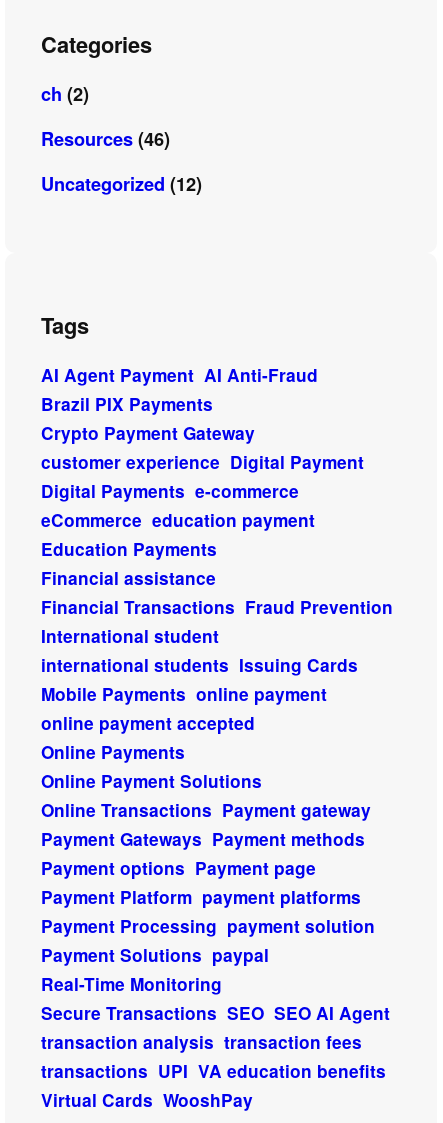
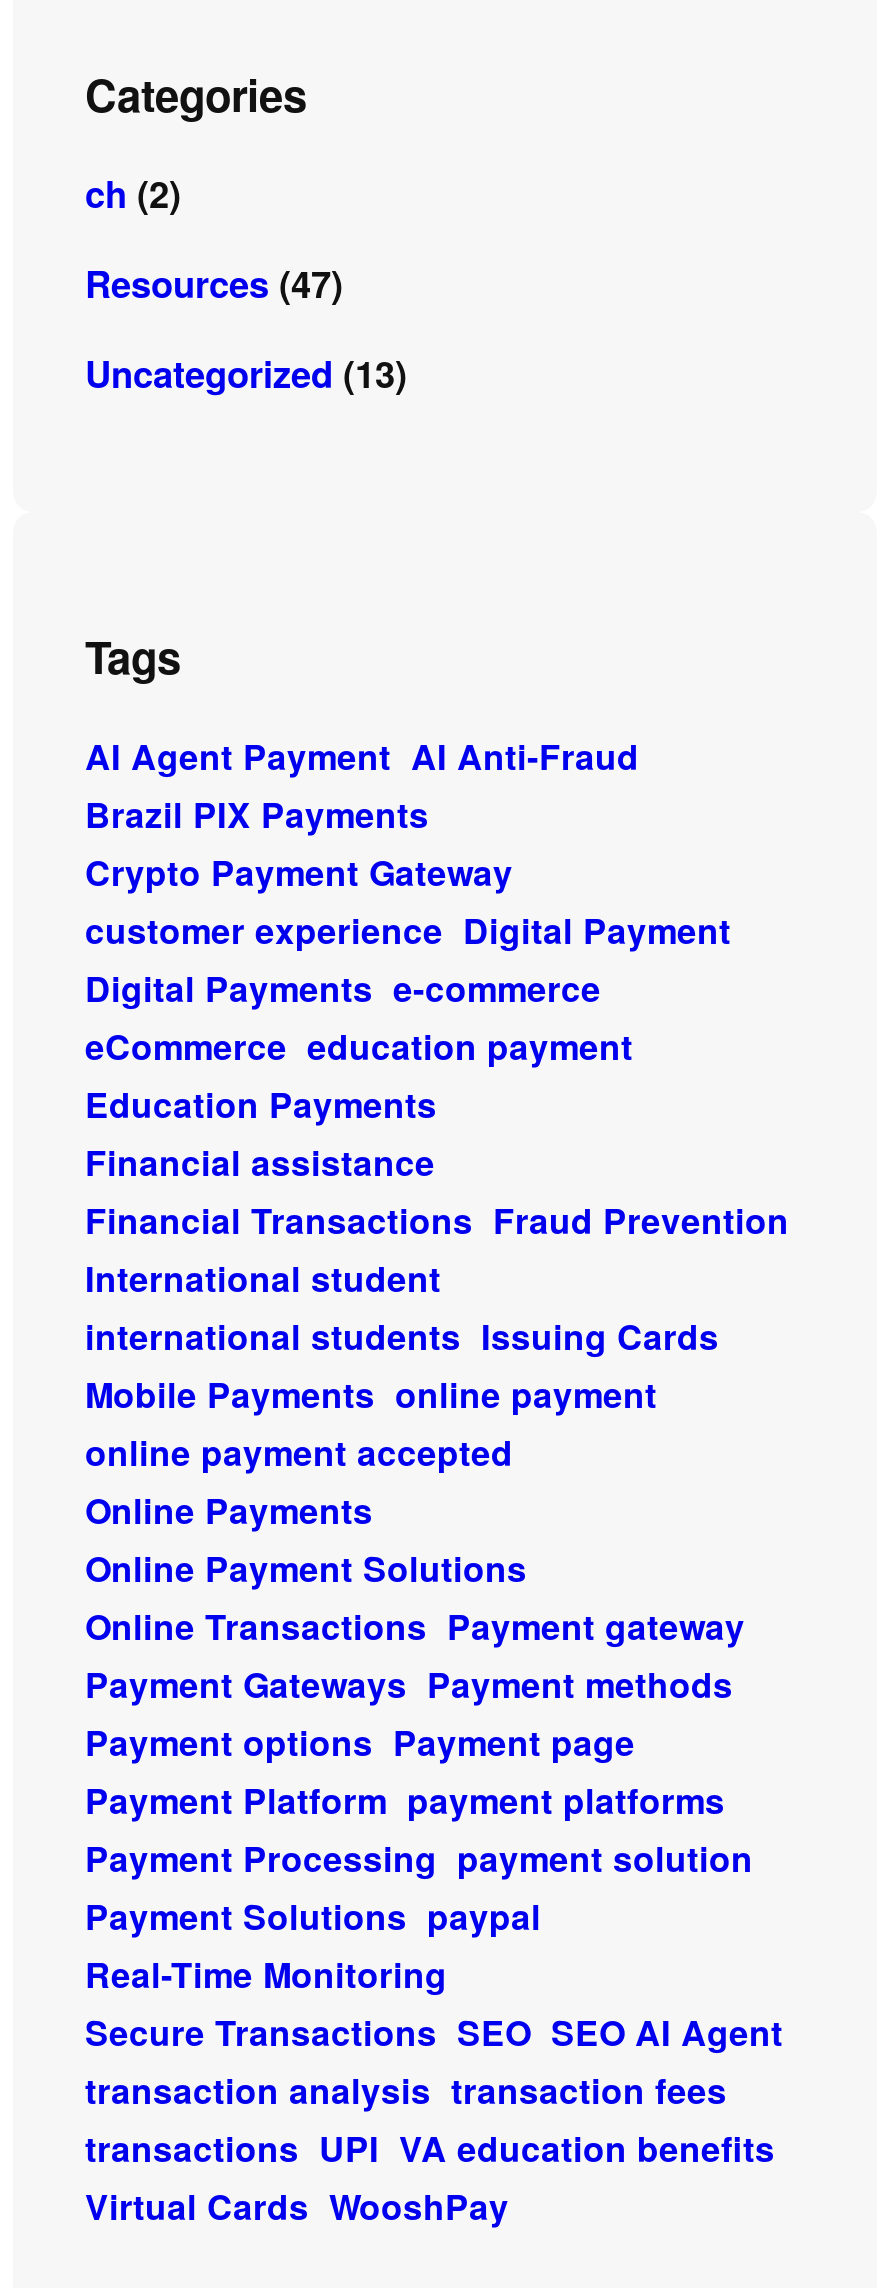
- Resources (46)
+ Resources (47)

- Uncategorized (12)
+ Uncategorized (13)
